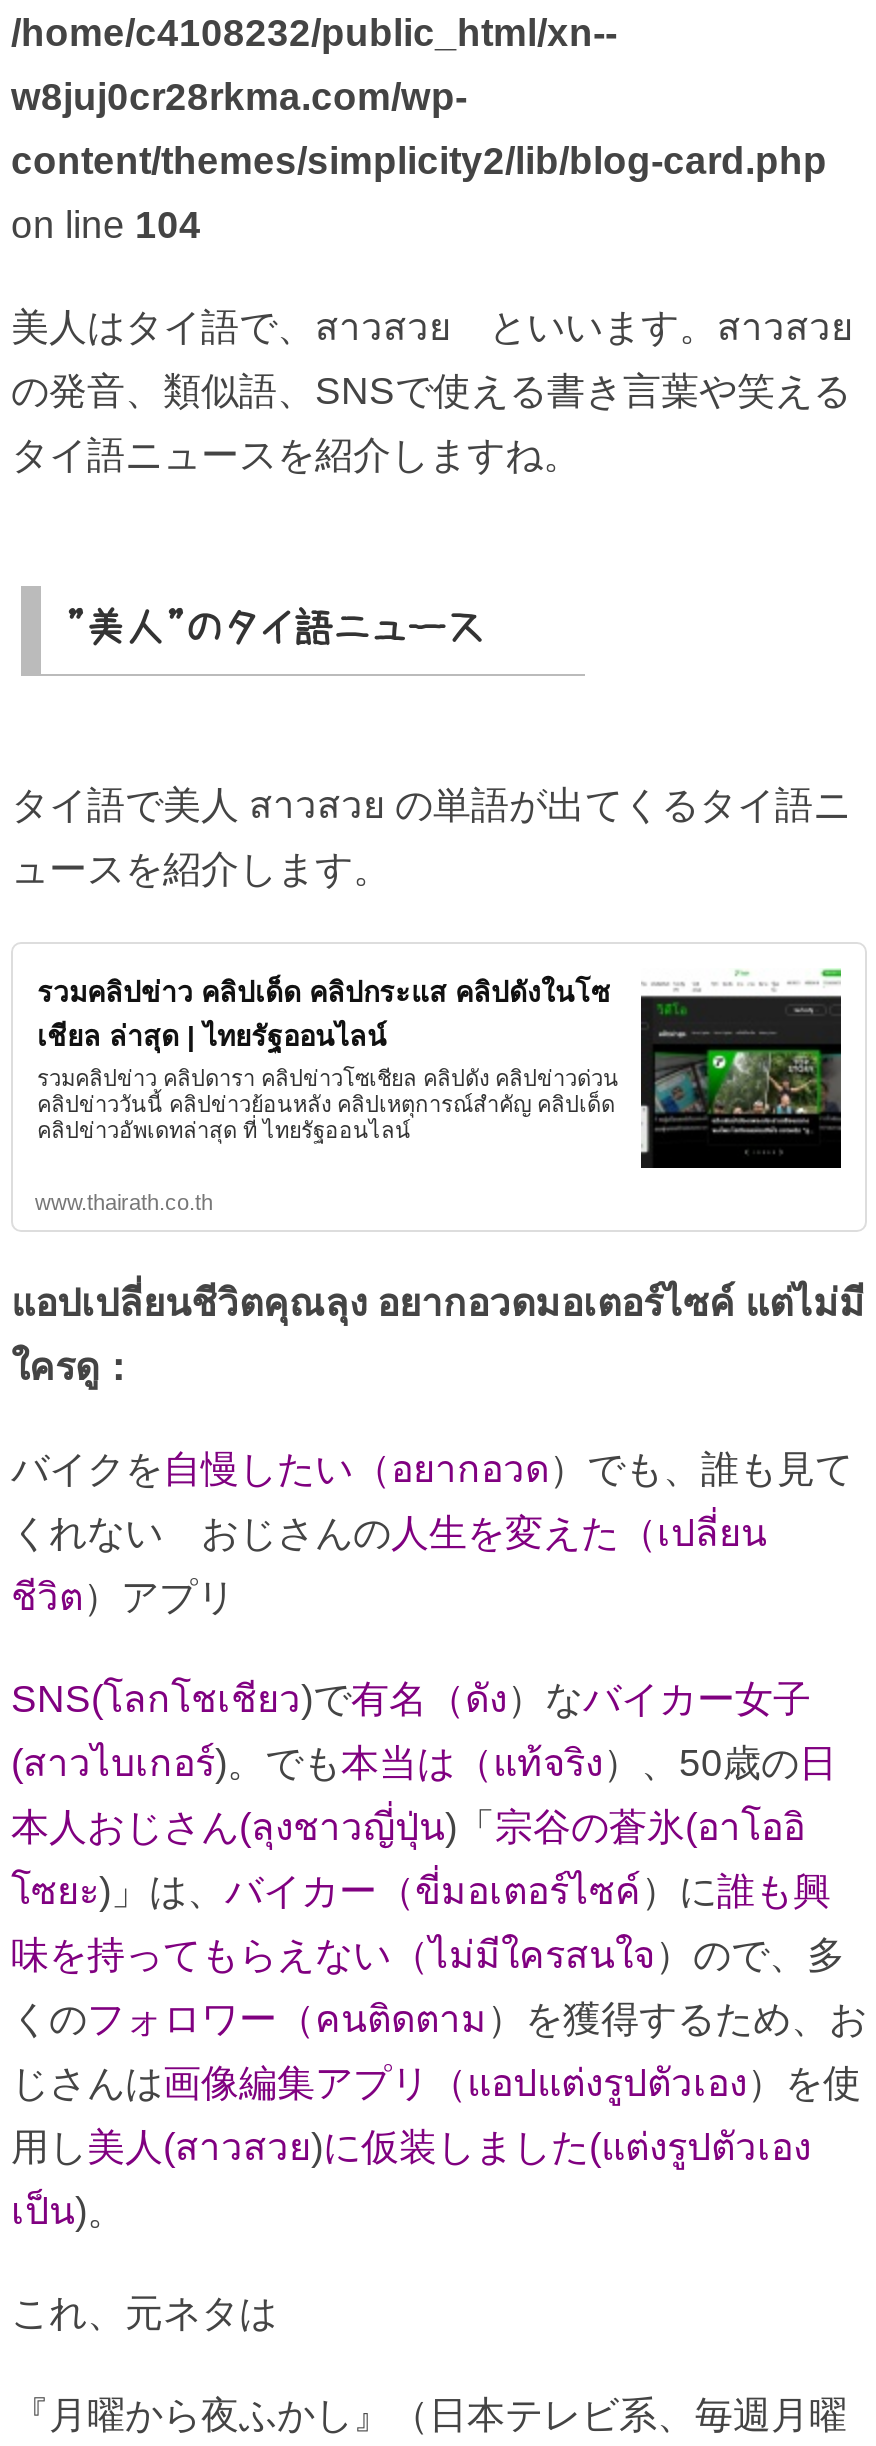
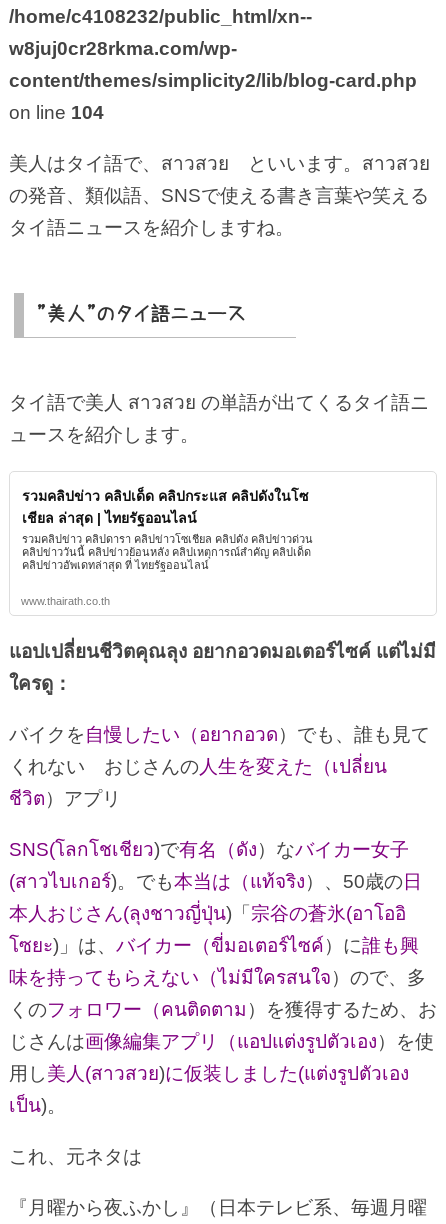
- [image]
